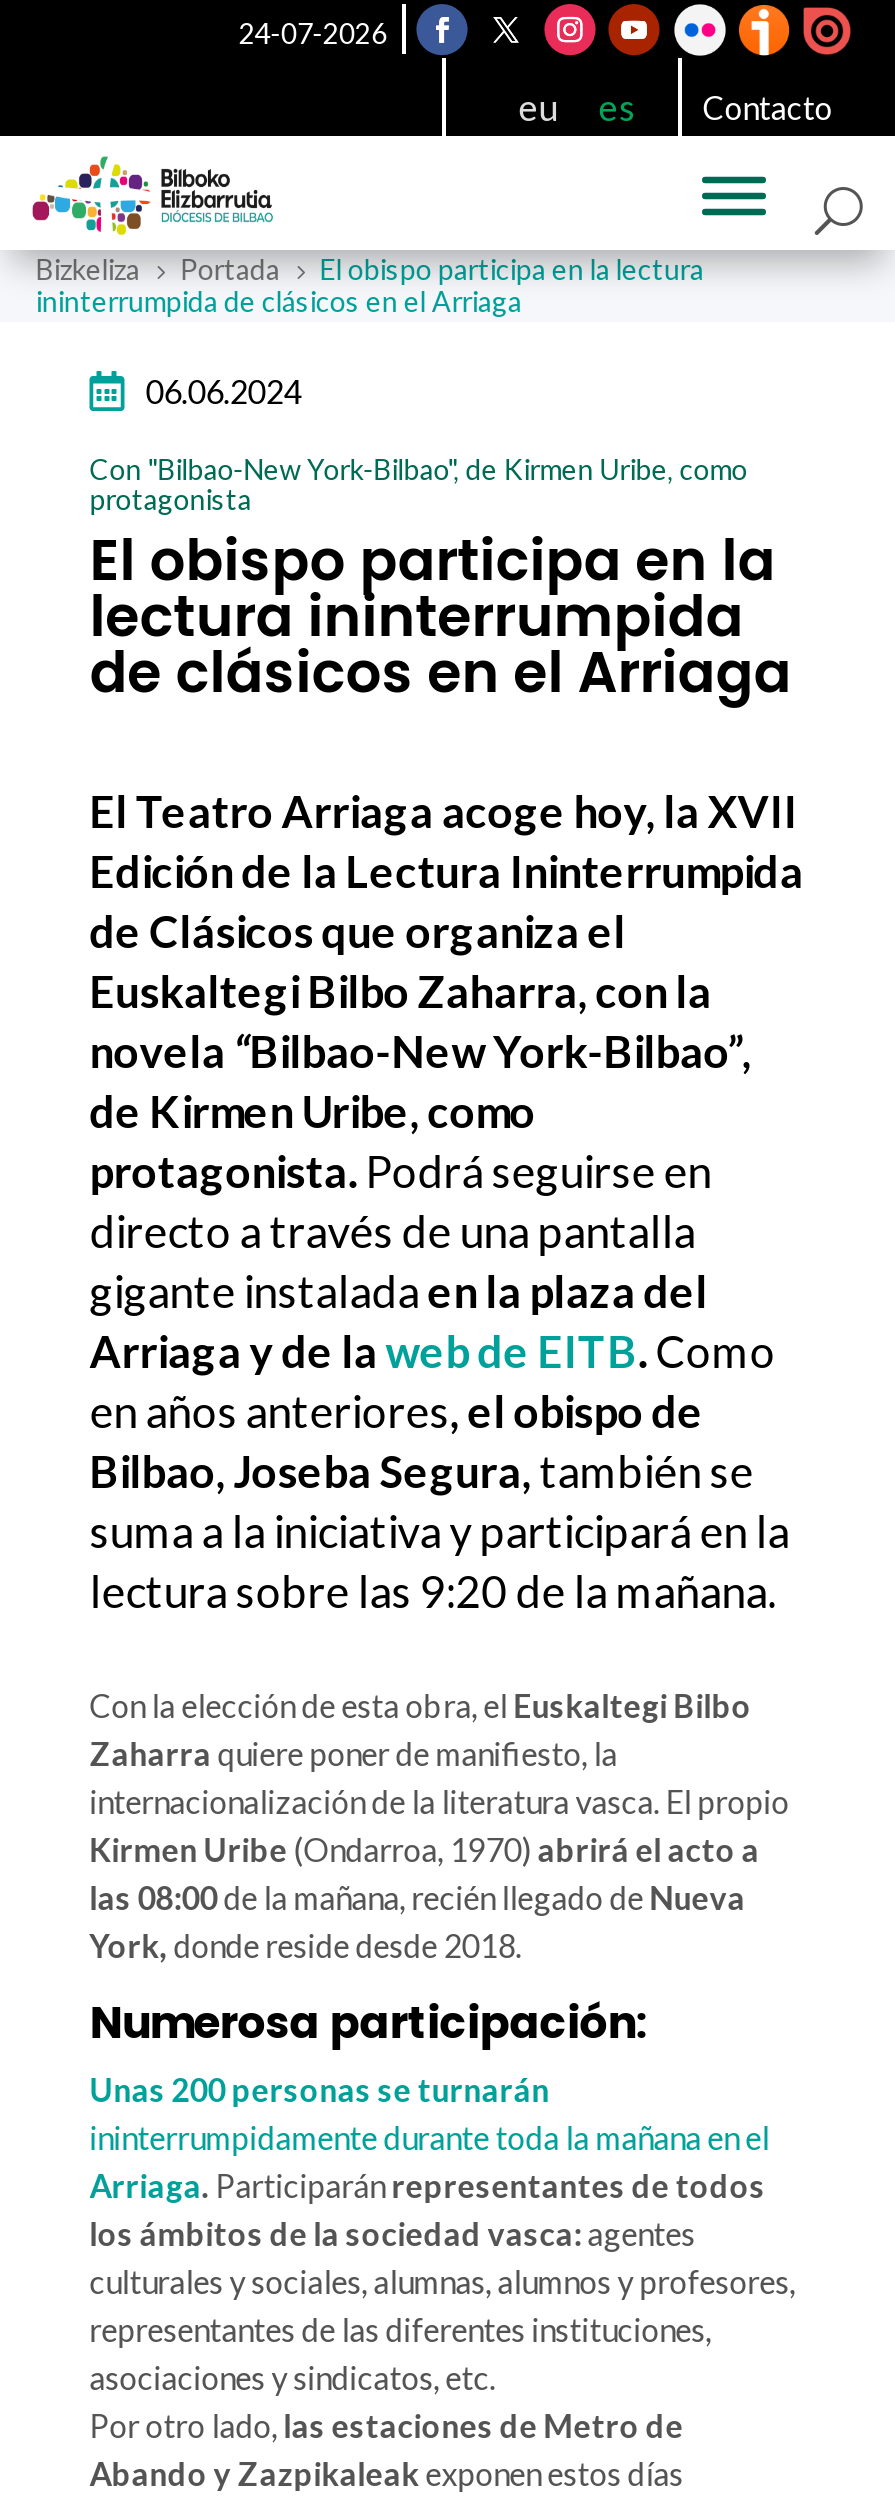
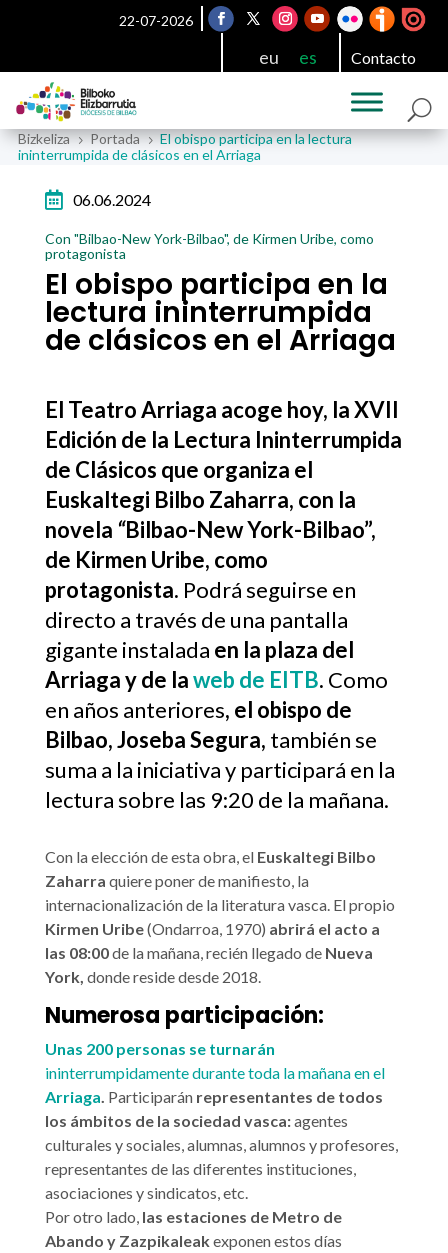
- 24-07-2026
+ 22-07-2026
